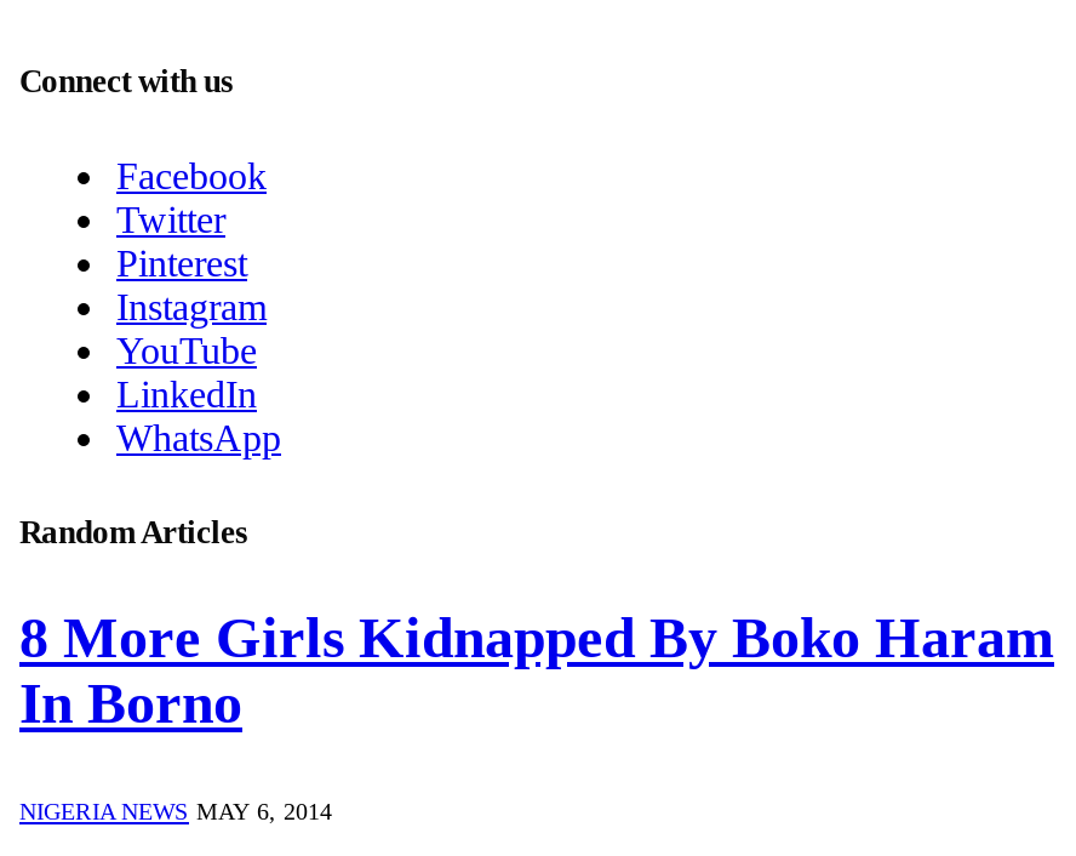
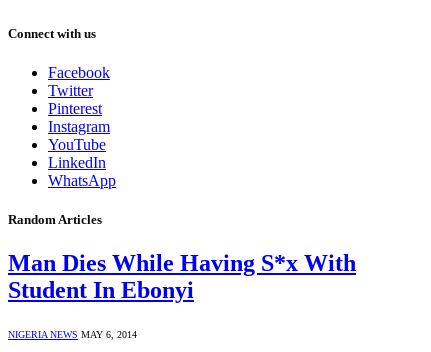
- 8 More Girls Kidnapped By Boko Haram
- In Borno
+ Man Dies While Having S*x With
+ Student In Ebonyi
